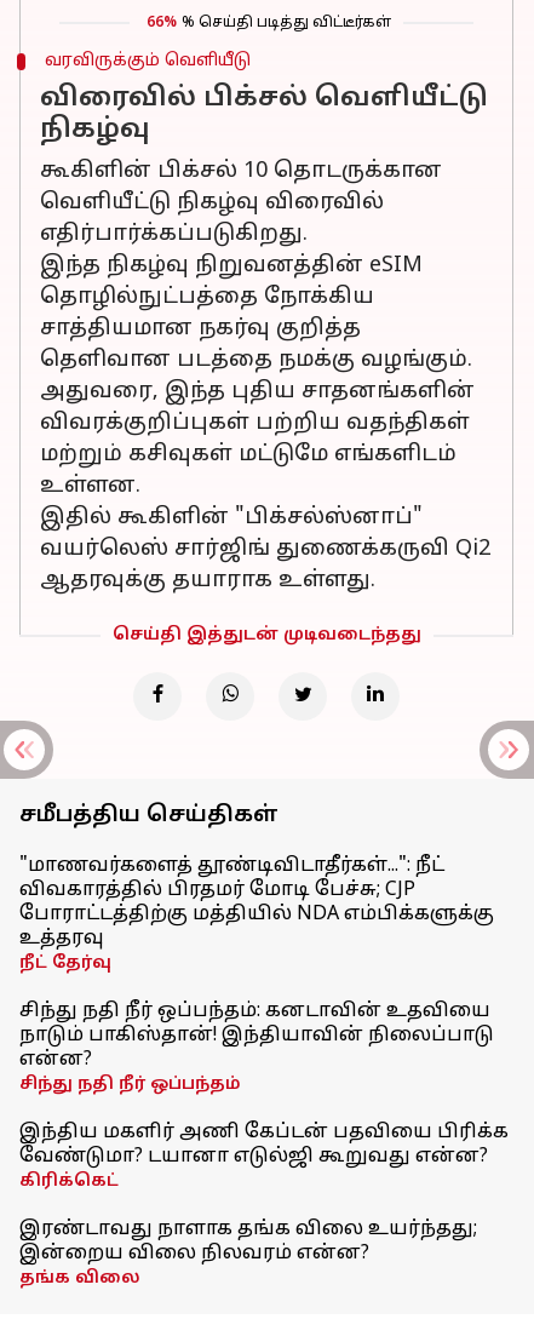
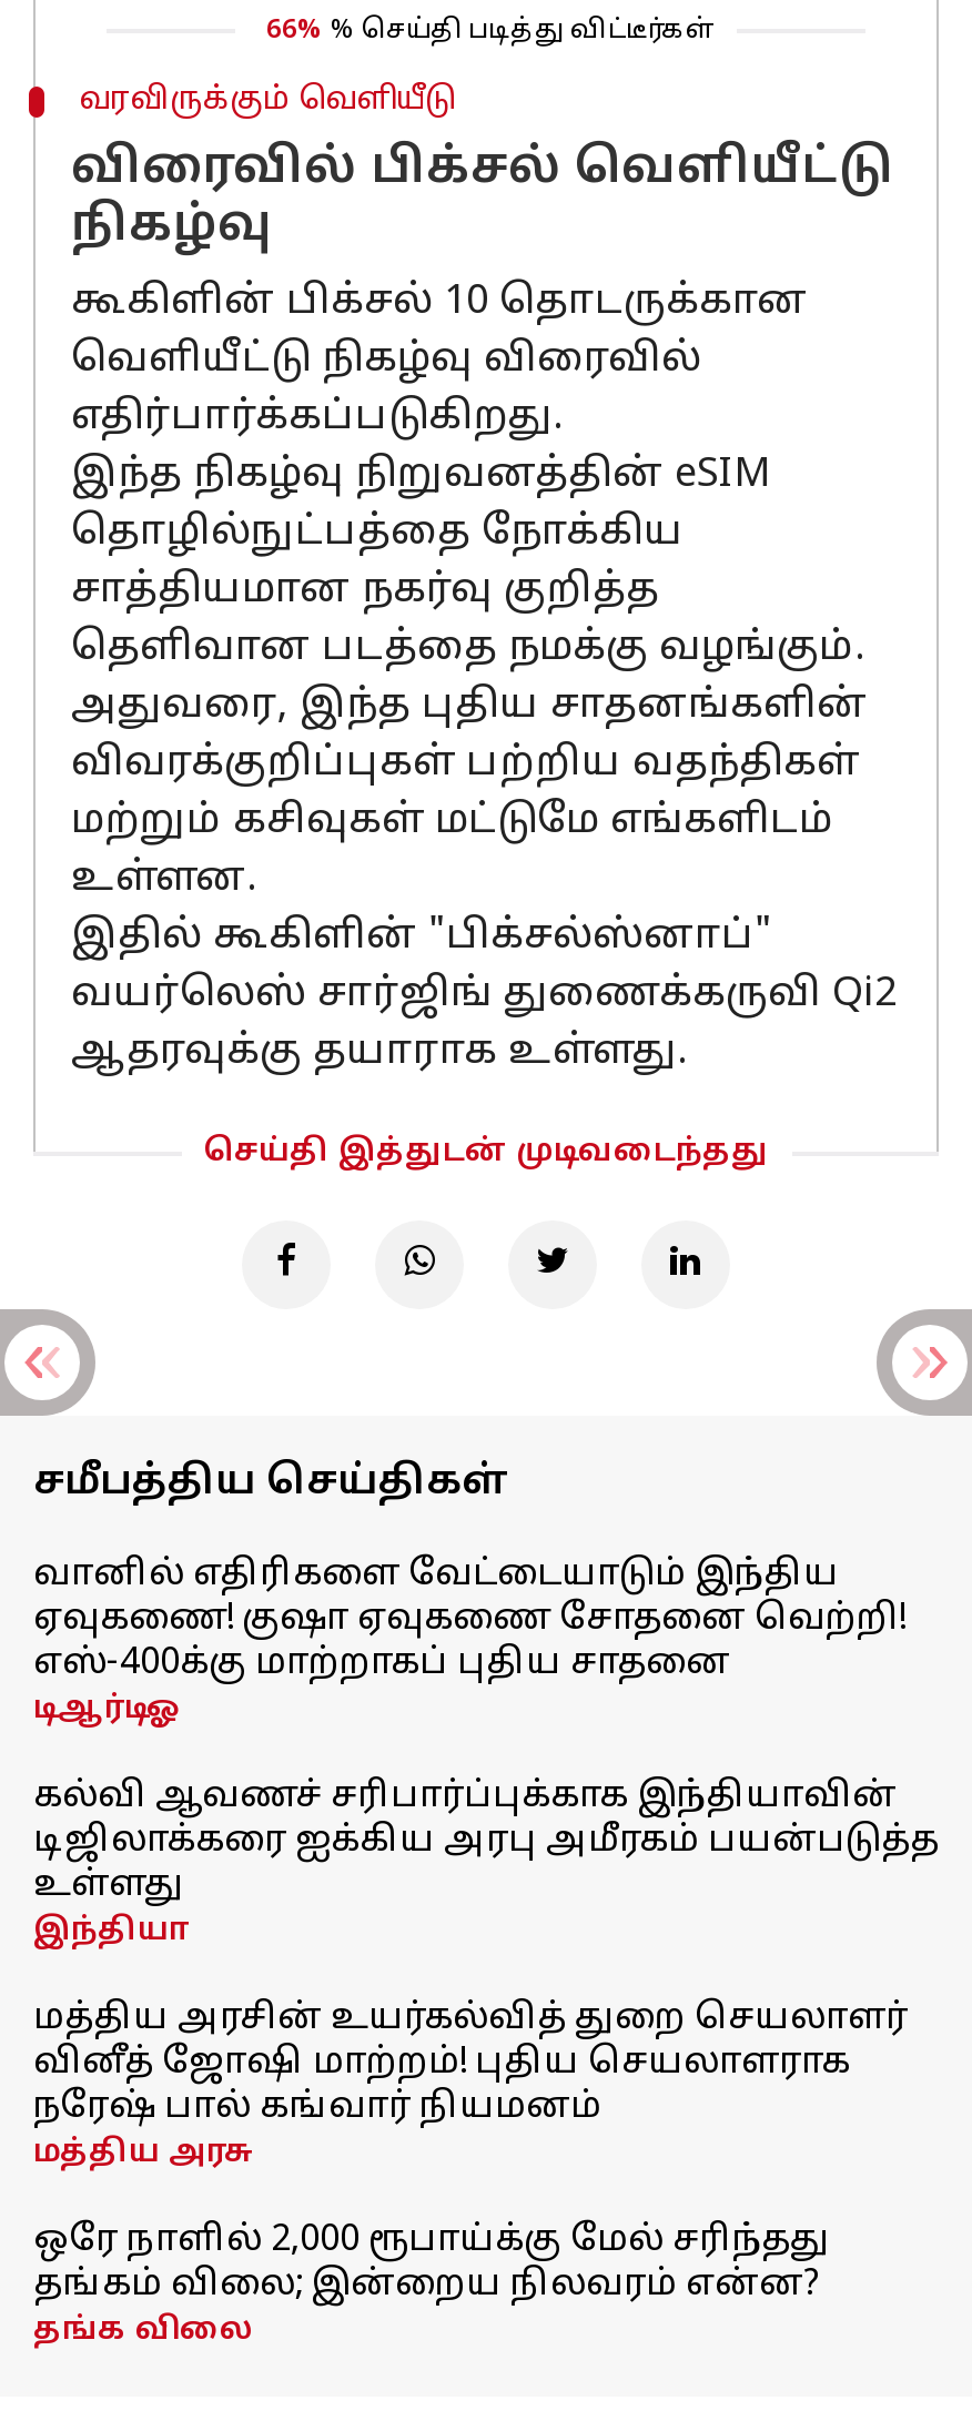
- "மாணவர்களைத் தூண்டிவிடாதீர்கள்...": நீட்
- விவகாரத்தில் பிரதமர் மோடி பேச்சு; CJP
- போராட்டத்திற்கு மத்தியில் NDA எம்பிக்களுக்கு
- உத்தரவு
- நீட் தேர்வு
+ வானில் எதிரிகளை வேட்டையாடும் இந்திய
+ ஏவுகணை! குஷா ஏவுகணை சோதனை வெற்றி!
+ எஸ்-400க்கு மாற்றாகப் புதிய சாதனை
+ டிஆர்டிஓ

- சிந்து நதி நீர் ஒப்பந்தம்: கனடாவின் உதவியை
- நாடும் பாகிஸ்தான்! இந்தியாவின் நிலைப்பாடு
- என்ன?
- சிந்து நதி நீர் ஒப்பந்தம்
+ கல்வி ஆவணச் சரிபார்ப்புக்காக இந்தியாவின்
+ டிஜிலாக்கரை ஐக்கிய அரபு அமீரகம் பயன்படுத்த
+ உள்ளது
+ இந்தியா

- இந்திய மகளிர் அணி கேப்டன் பதவியை பிரிக்க
- வேண்டுமா? டயானா எடுல்ஜி கூறுவது என்ன?
- கிரிக்கெட்
+ மத்திய அரசின் உயர்கல்வித் துறை செயலாளர்
+ வினீத் ஜோஷி மாற்றம்! புதிய செயலாளராக
+ நரேஷ் பால் கங்வார் நியமனம்
+ மத்திய அரசு

- இரண்டாவது நாளாக தங்க விலை உயர்ந்தது;
- இன்றைய விலை நிலவரம் என்ன?
+ ஒரே நாளில் 2,000 ரூபாய்க்கு மேல் சரிந்தது
+ தங்கம் விலை; இன்றைய நிலவரம் என்ன?
